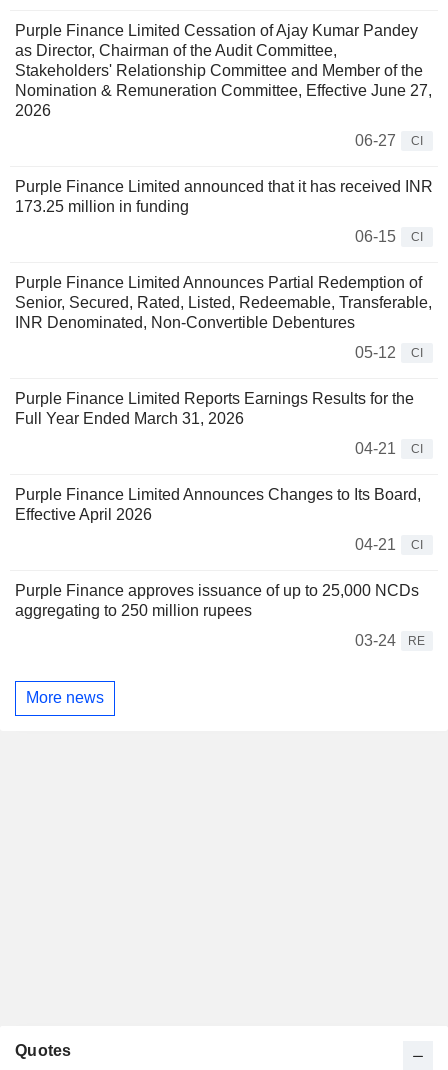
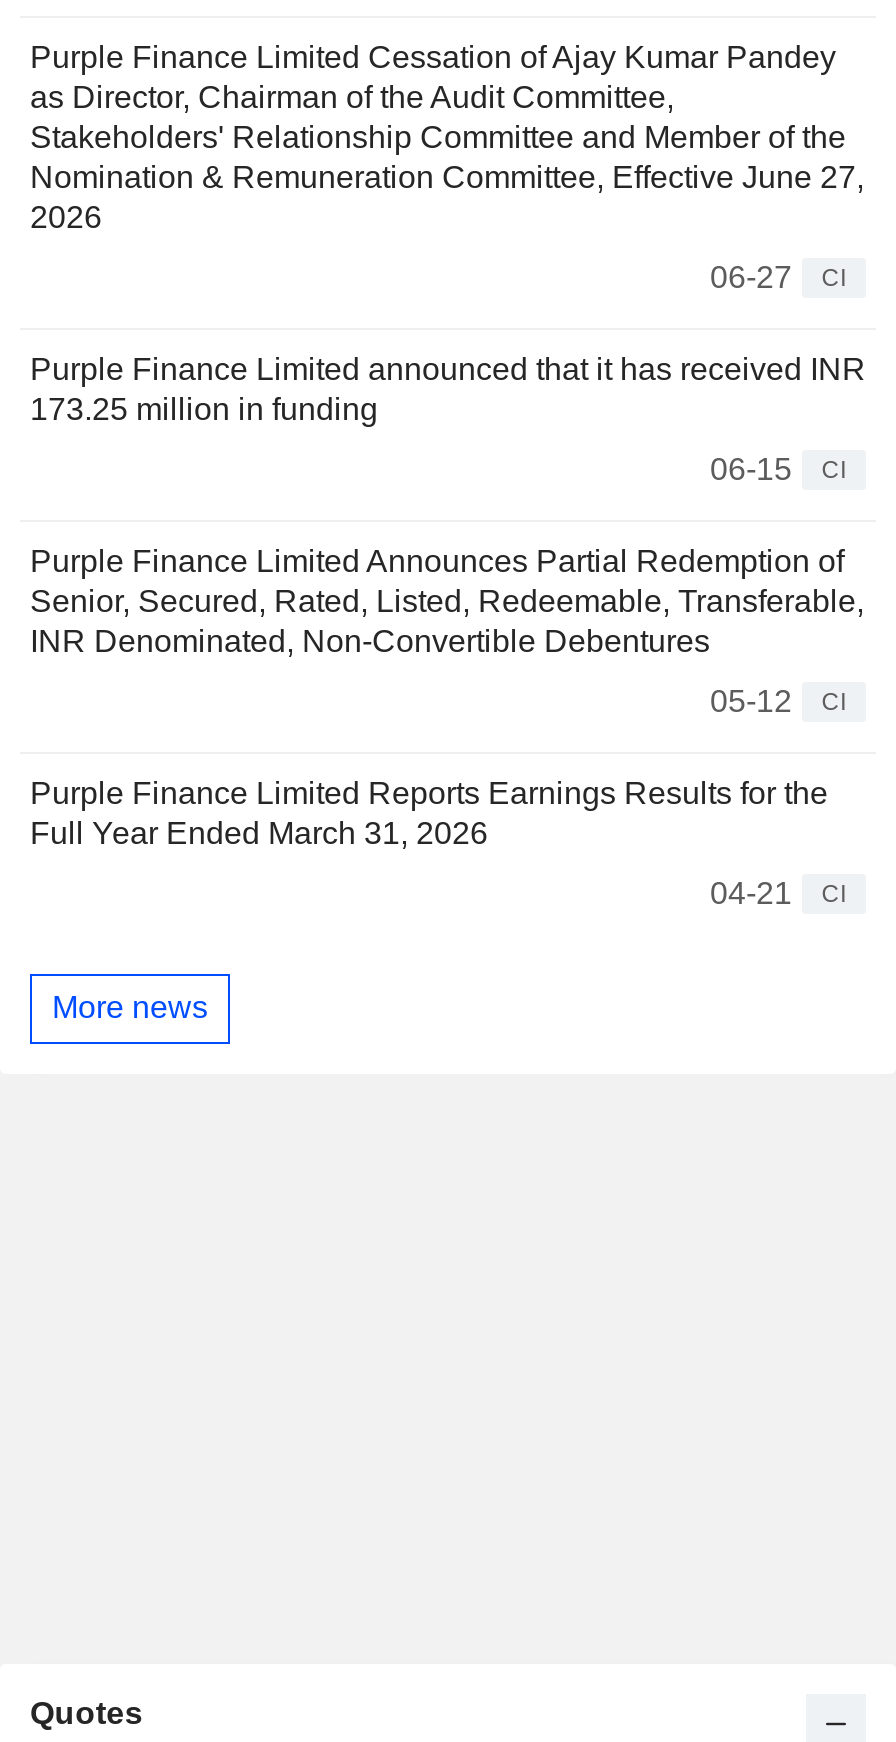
- Purple Finance Limited Announces Changes to Its Board,
- Effective April 2026
- 04-21
- CI
- Purple Finance approves issuance of up to 25,000 NCDs
- aggregating to 250 million rupees
- 03-24
- RE
